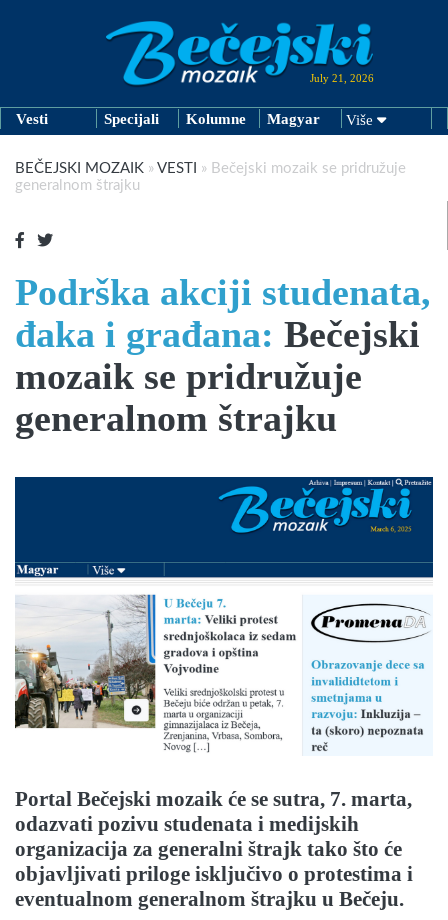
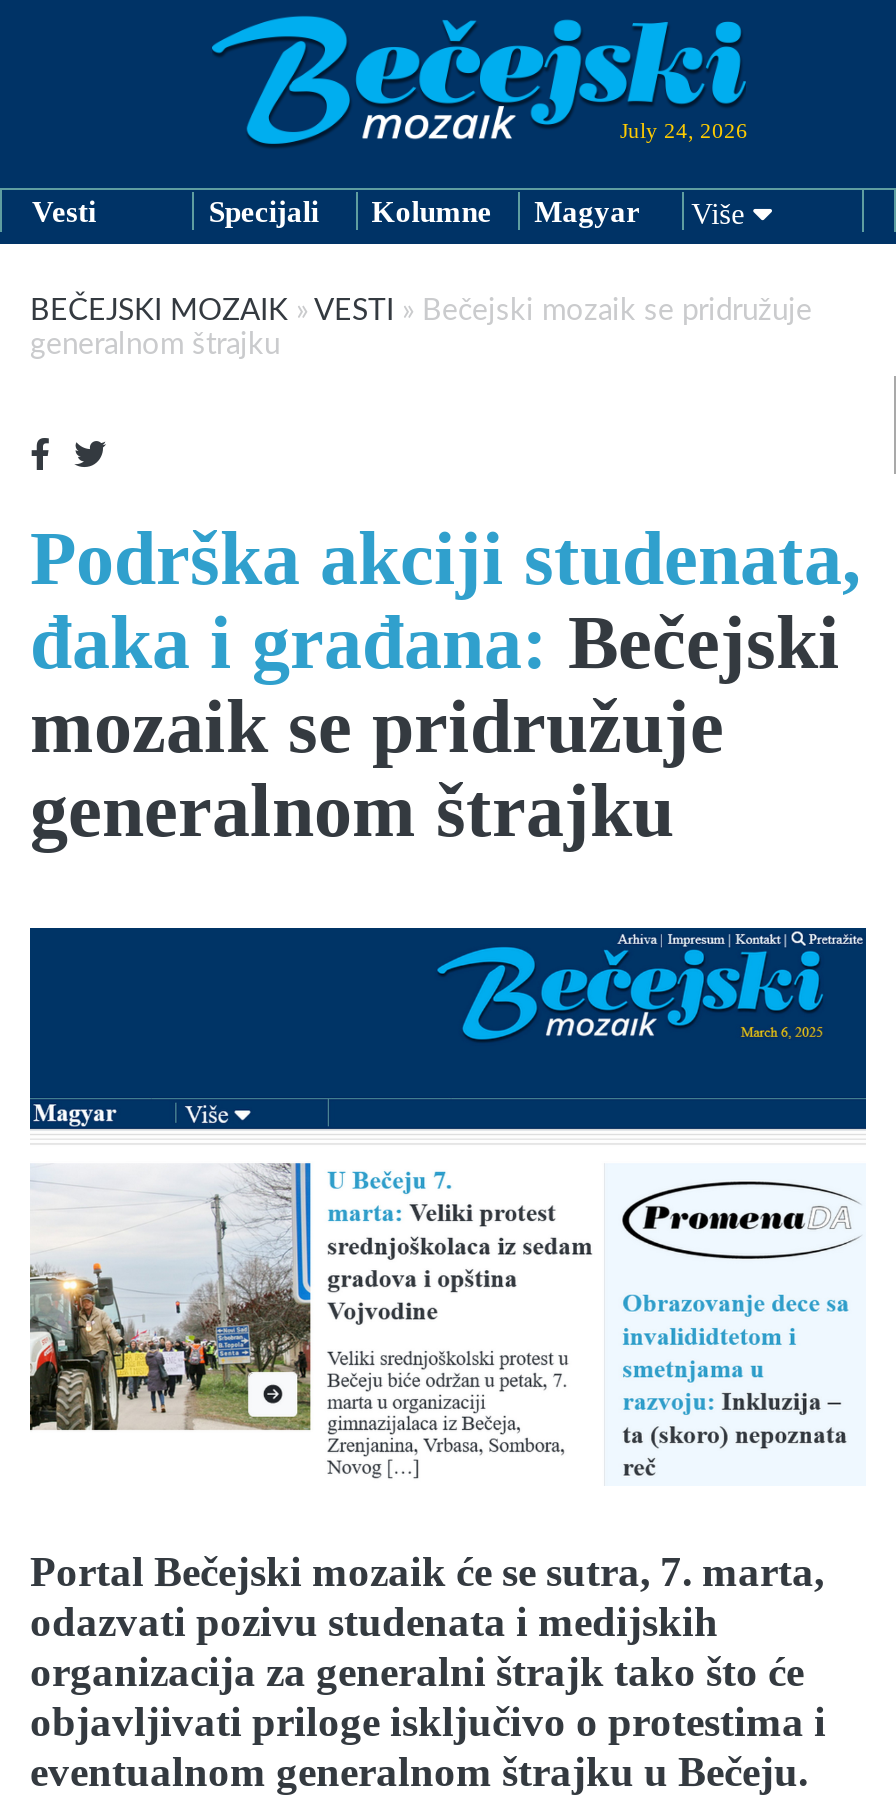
- July 21, 2026
+ July 24, 2026
